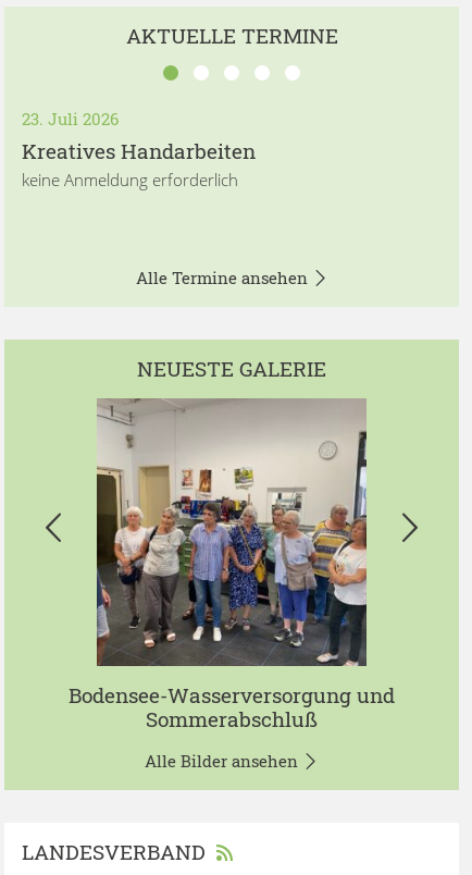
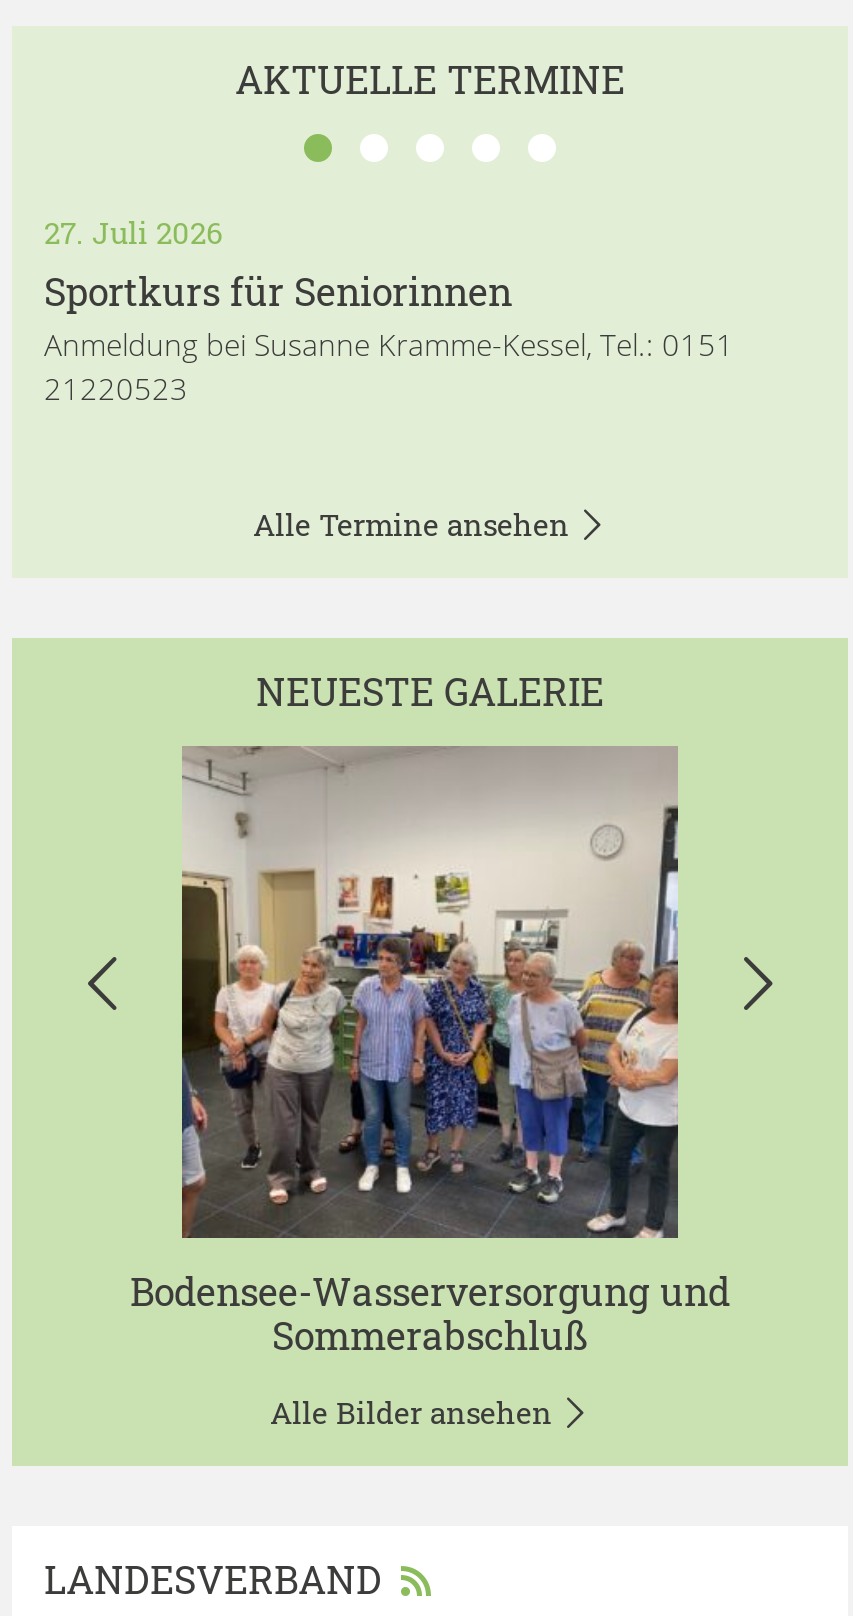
- 23. Juli 2026
- Kreatives Handarbeiten
- keine Anmeldung erforderlich
+ 27. Juli 2026
+ Sportkurs für Seniorinnen
+ Anmeldung bei Susanne Kramme-Kessel, Tel.: 0151
+ 21220523
